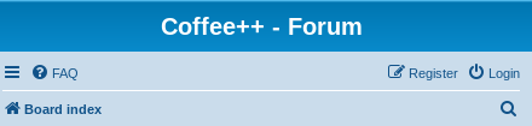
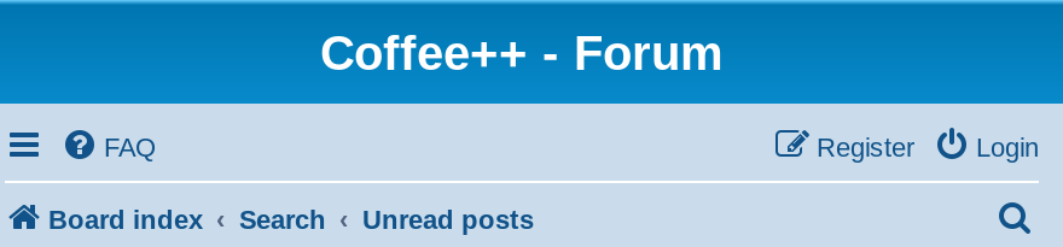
+ Search
+ Unread posts
